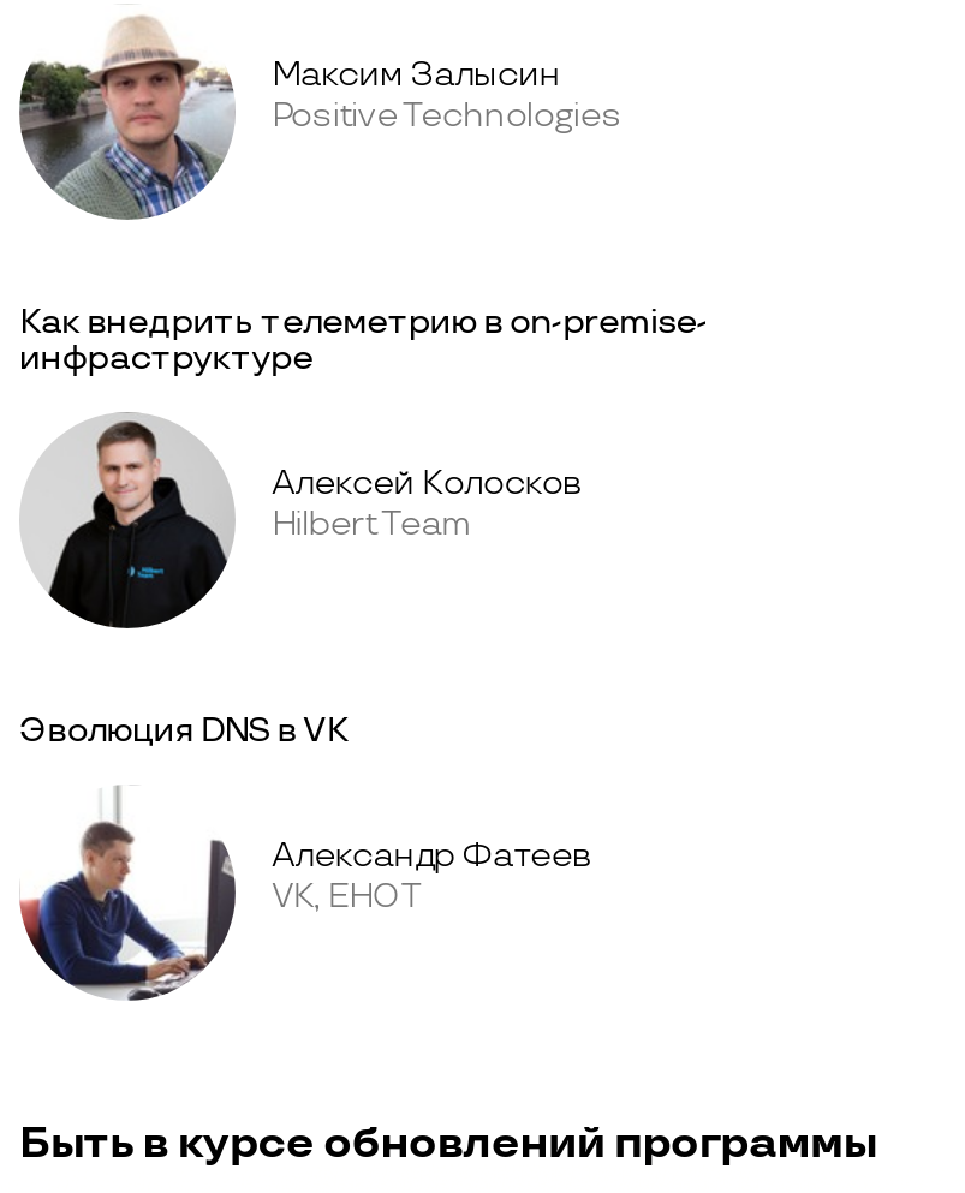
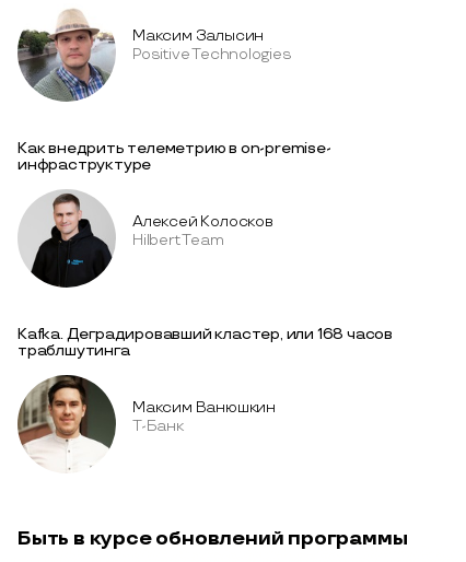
- Эволюция DNS в VK
+ Kafka. Деградировавший кластер, или 168 часов
+ траблшутинга

- [image]
- Александр Фатеев
- VK, EHOT
+ [image]
+ Максим Ванюшкин
+ Т-Банк
